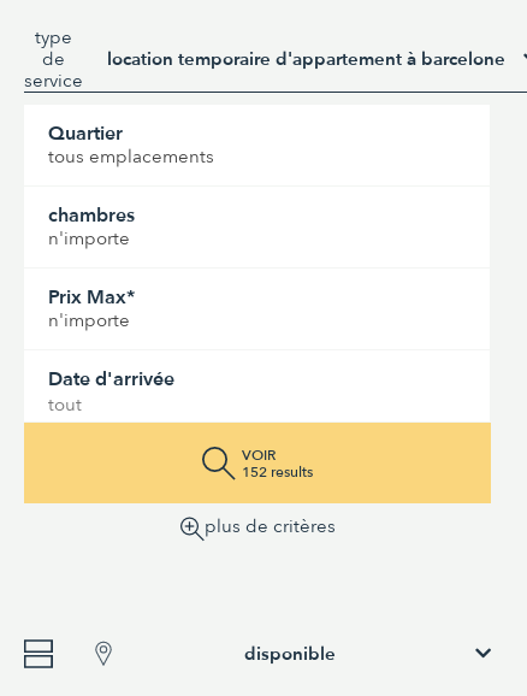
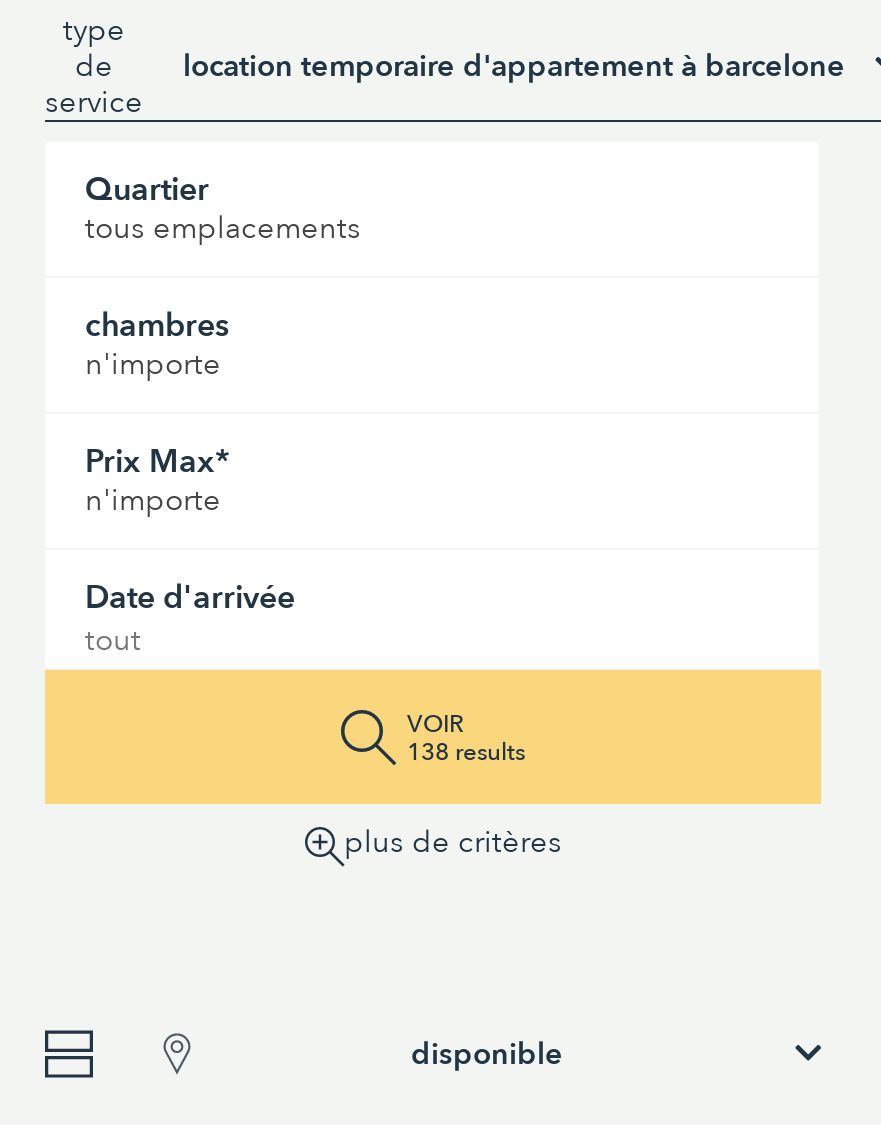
- 152 results
+ 138 results
